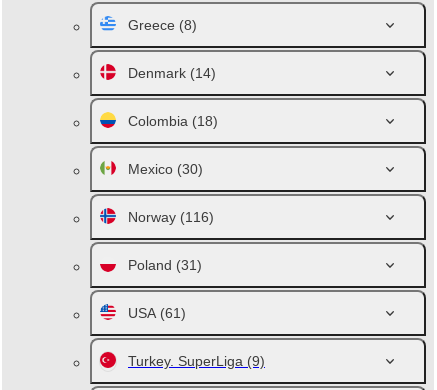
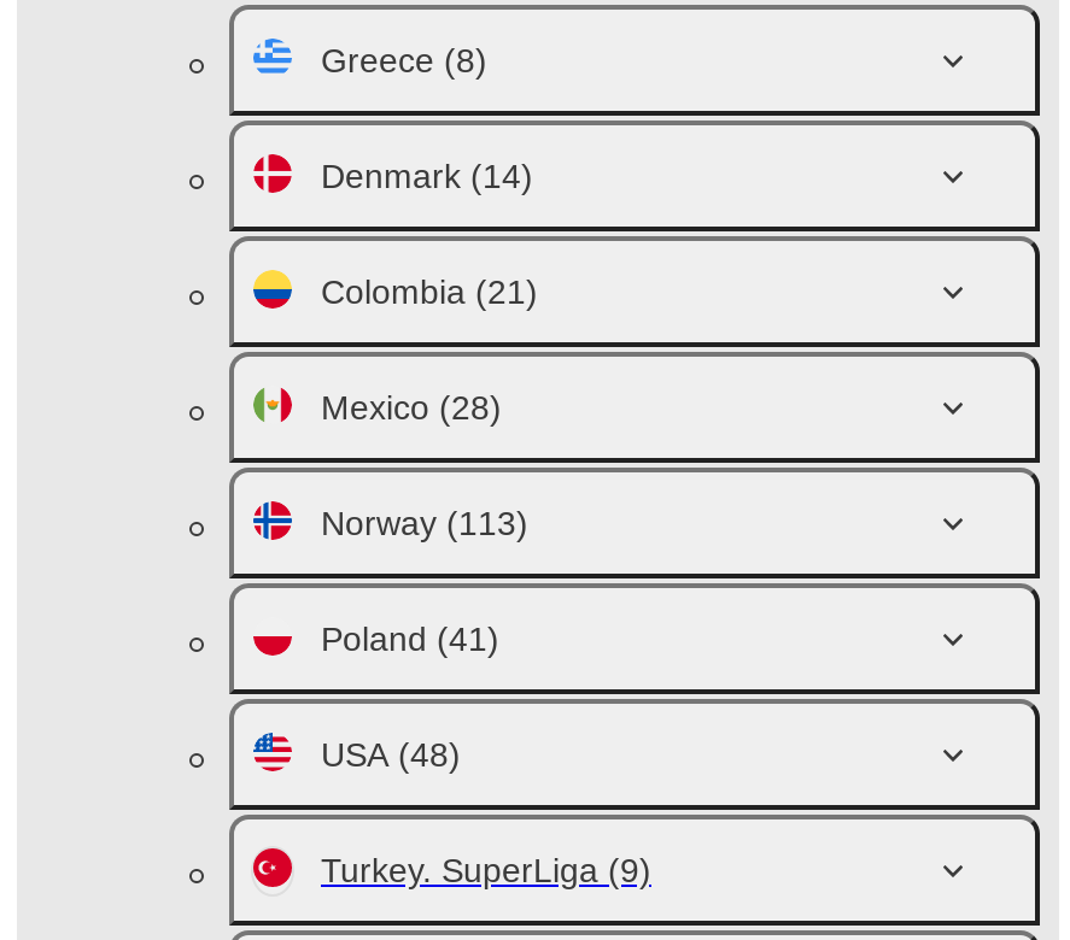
- Colombia (18)
+ Colombia (21)

- Mexico (30)
+ Mexico (28)

- Norway (116)
+ Norway (113)

- Poland (31)
+ Poland (41)

- USA (61)
+ USA (48)
